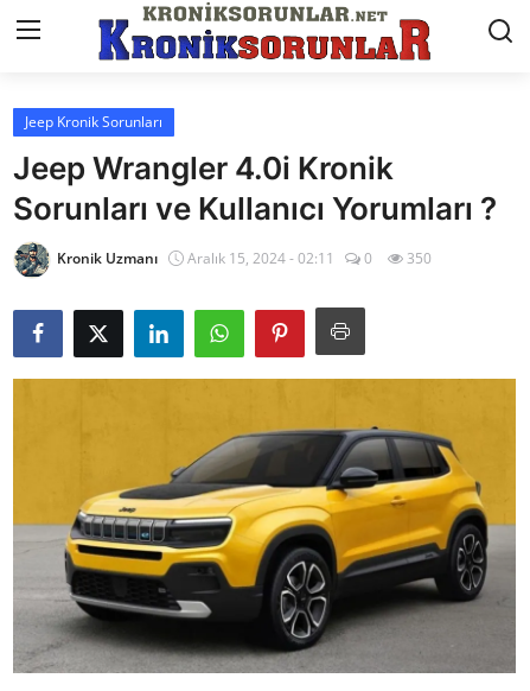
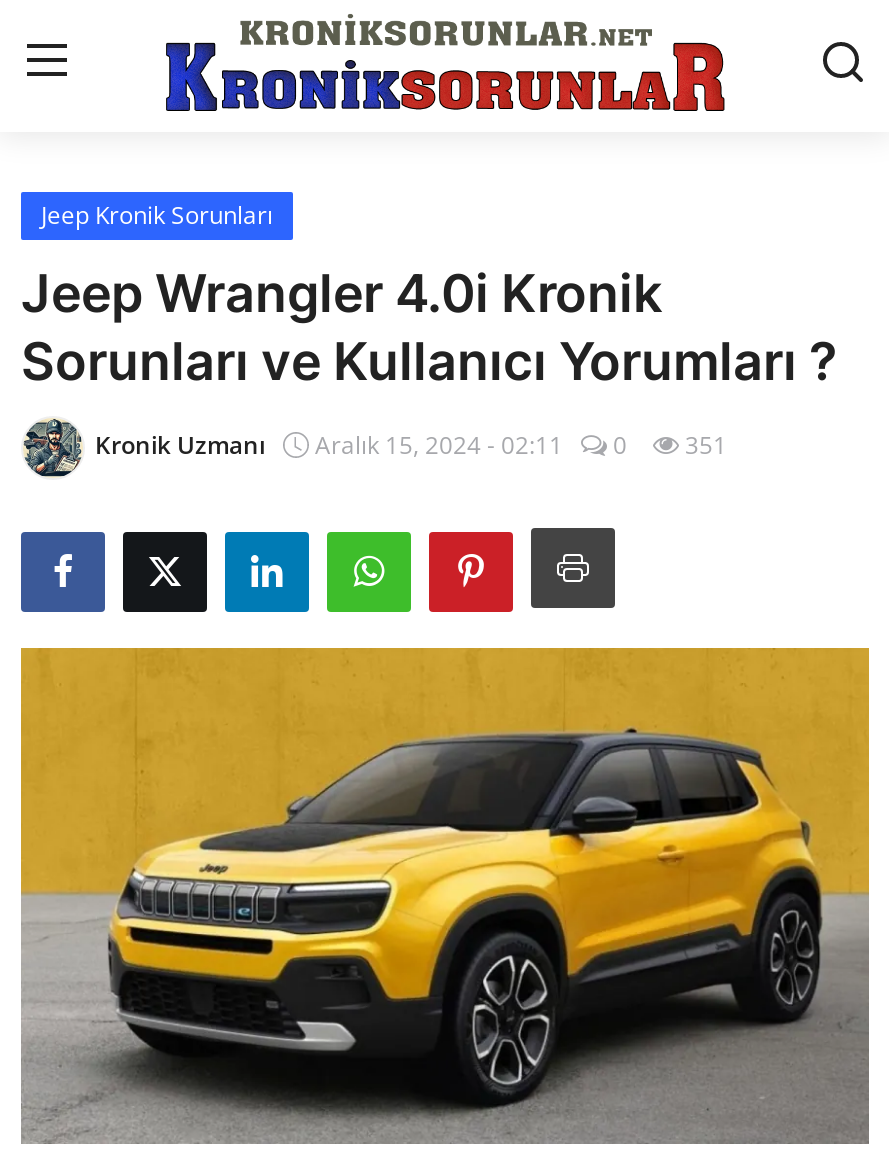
- Kronik Uzmanı Aralık 15, 2024 - 02:11 0 350
+ Kronik Uzmanı Aralık 15, 2024 - 02:11 0 351
